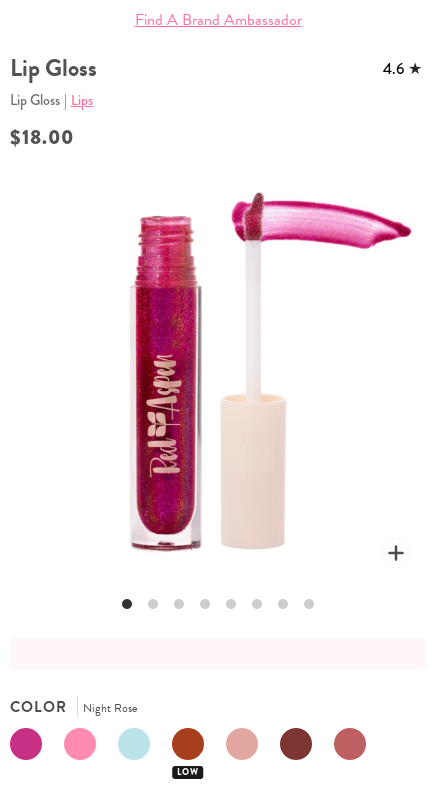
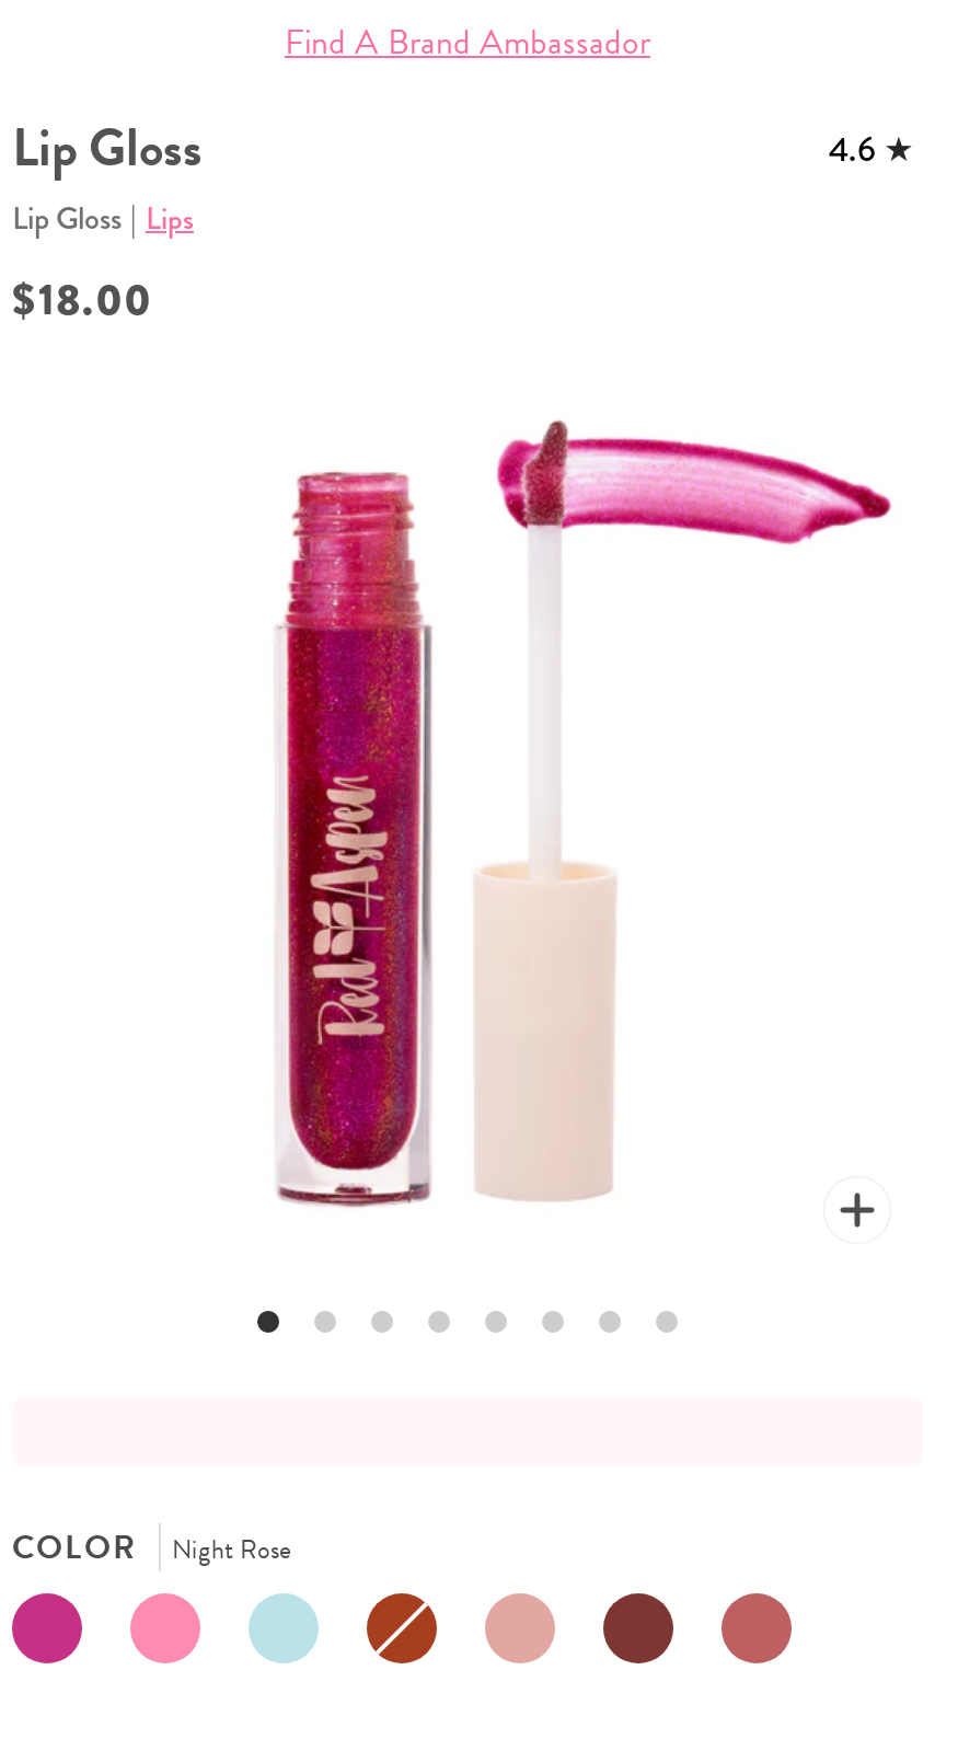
- LOW
